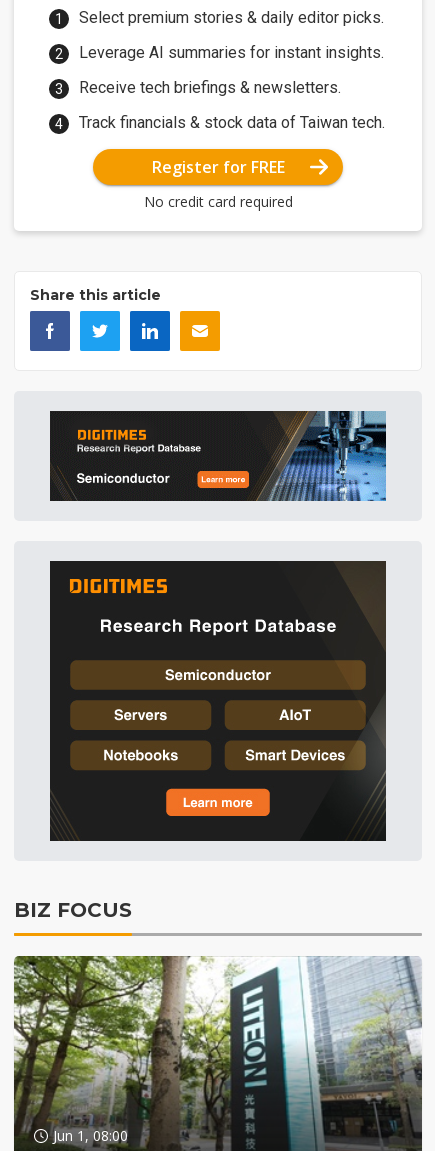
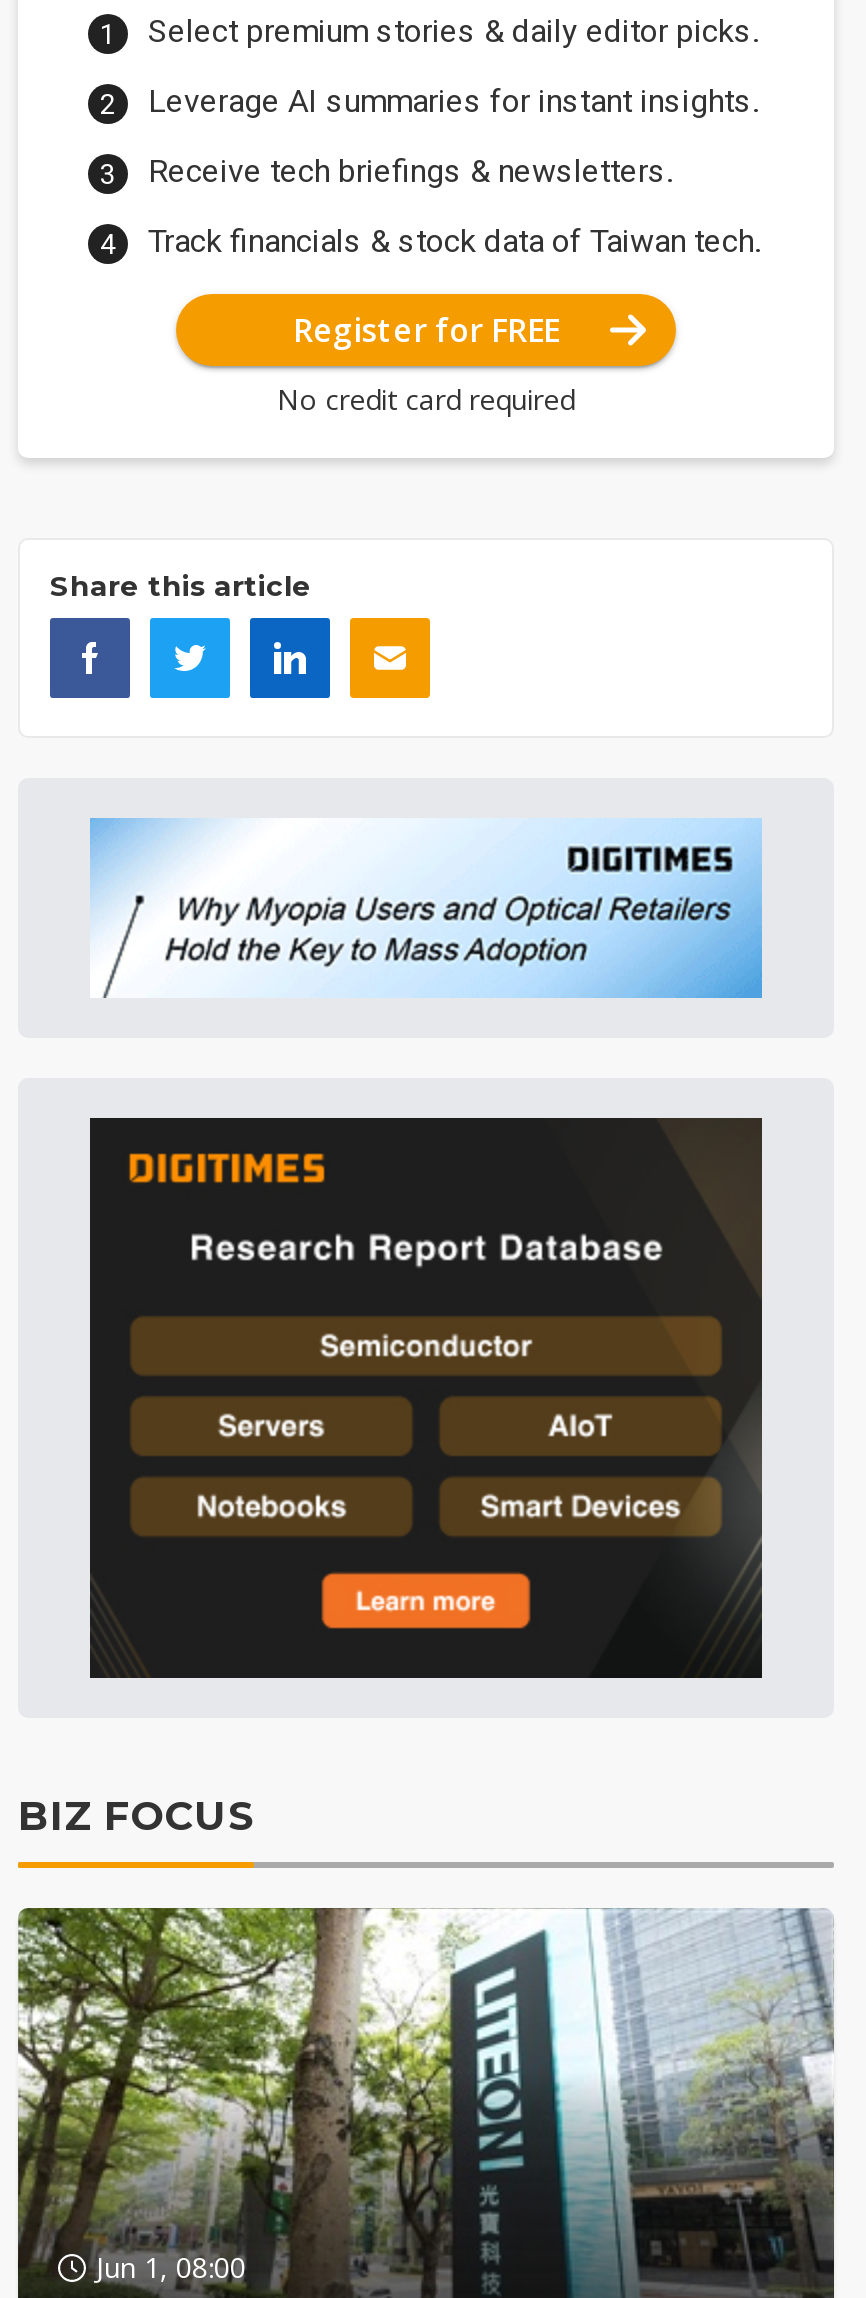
- [image]
+ [image]
